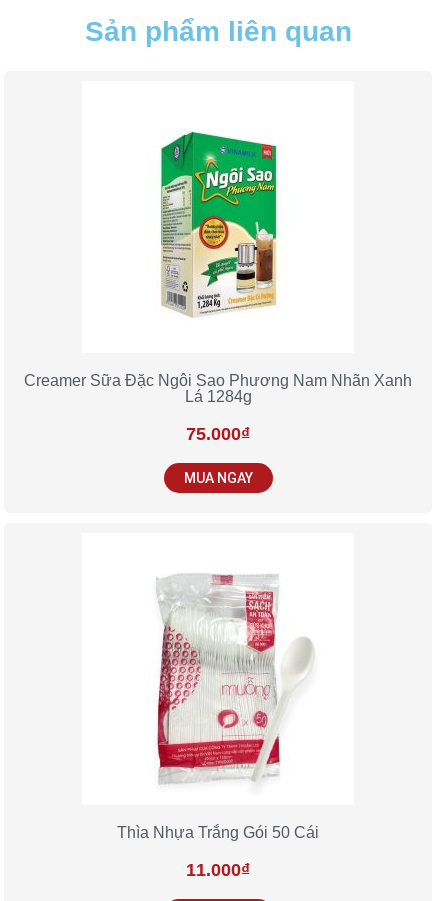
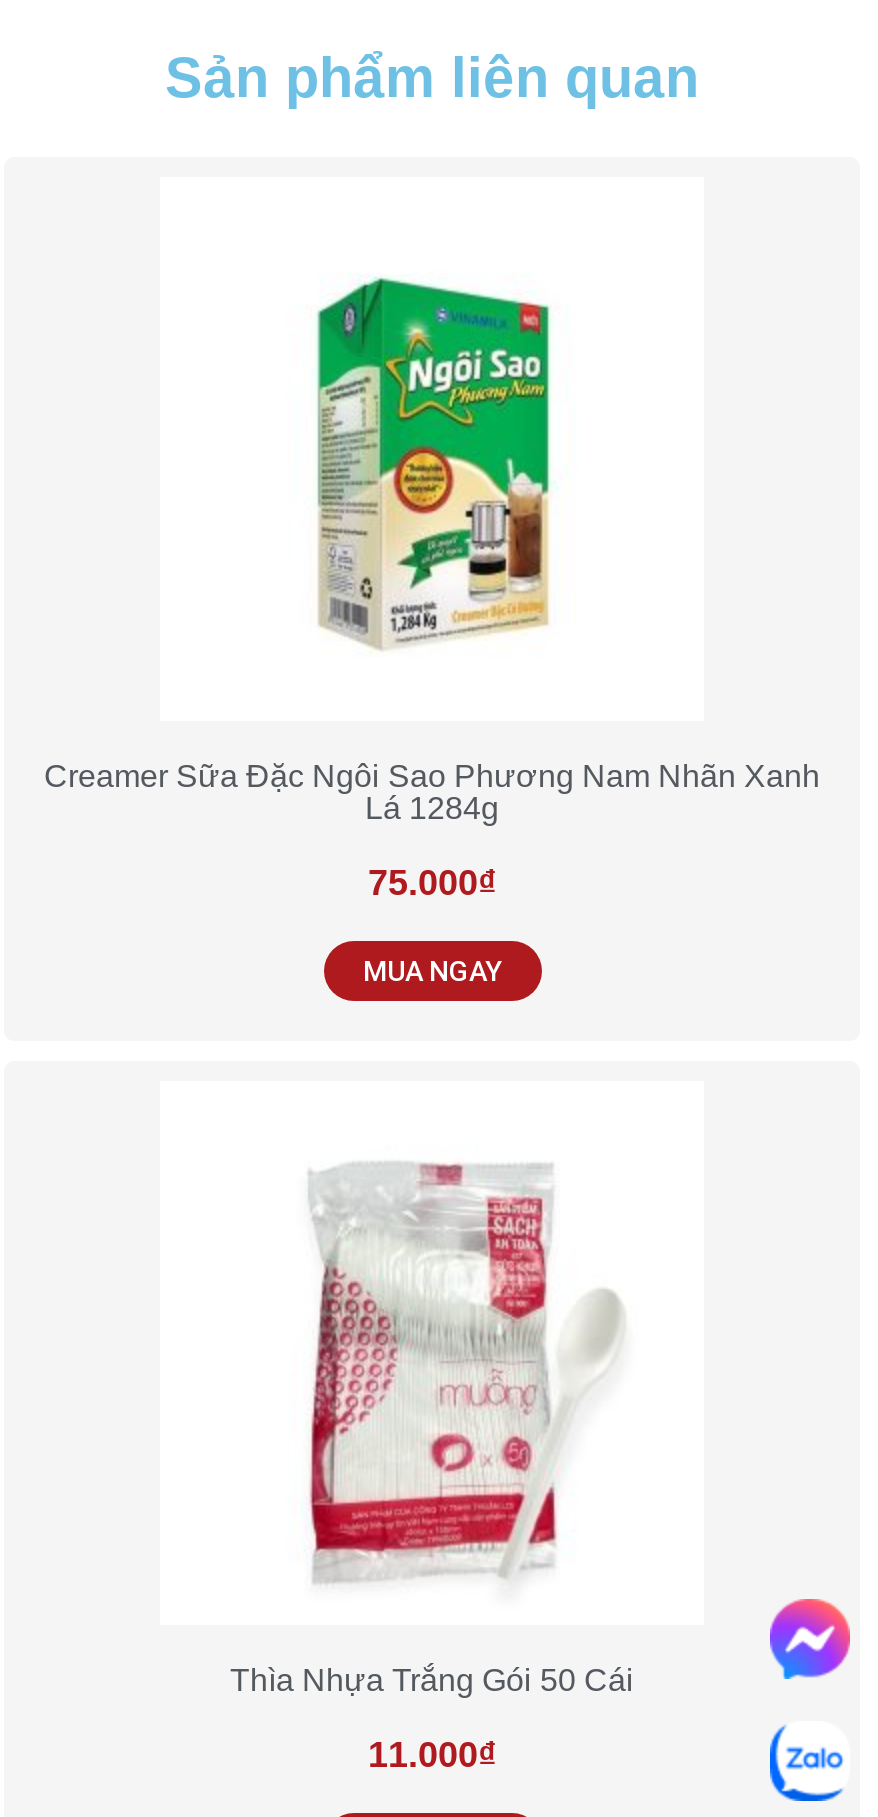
+ [image]

+ [image]
